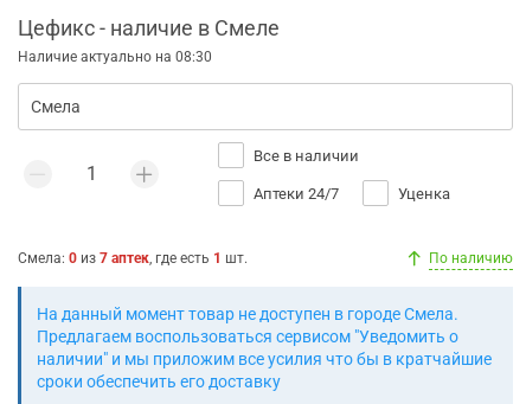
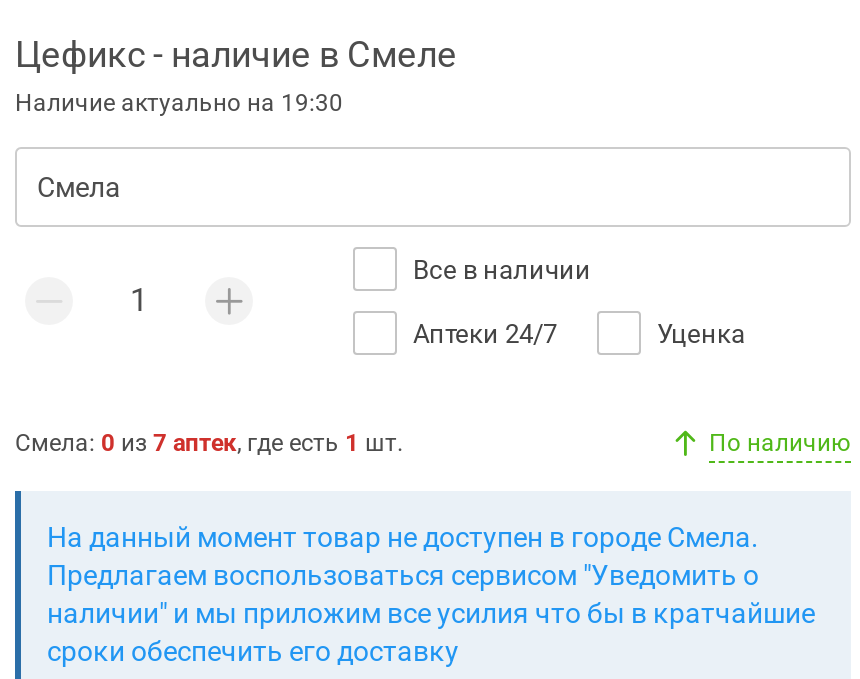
- Наличие актуально на 08:30
+ Наличие актуально на 19:30
